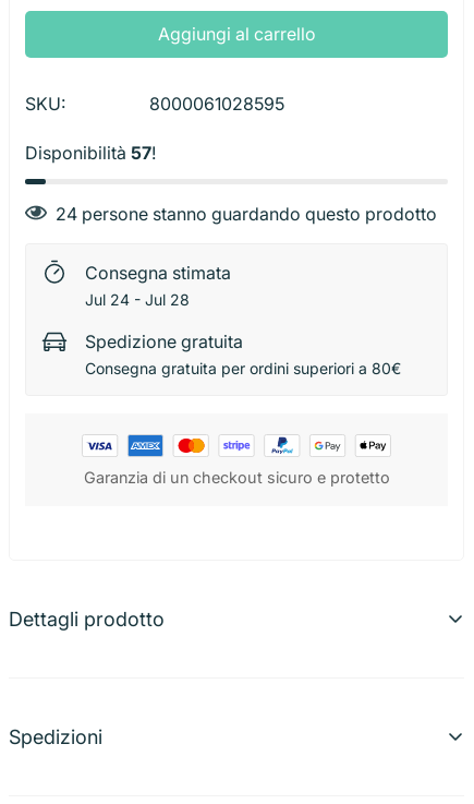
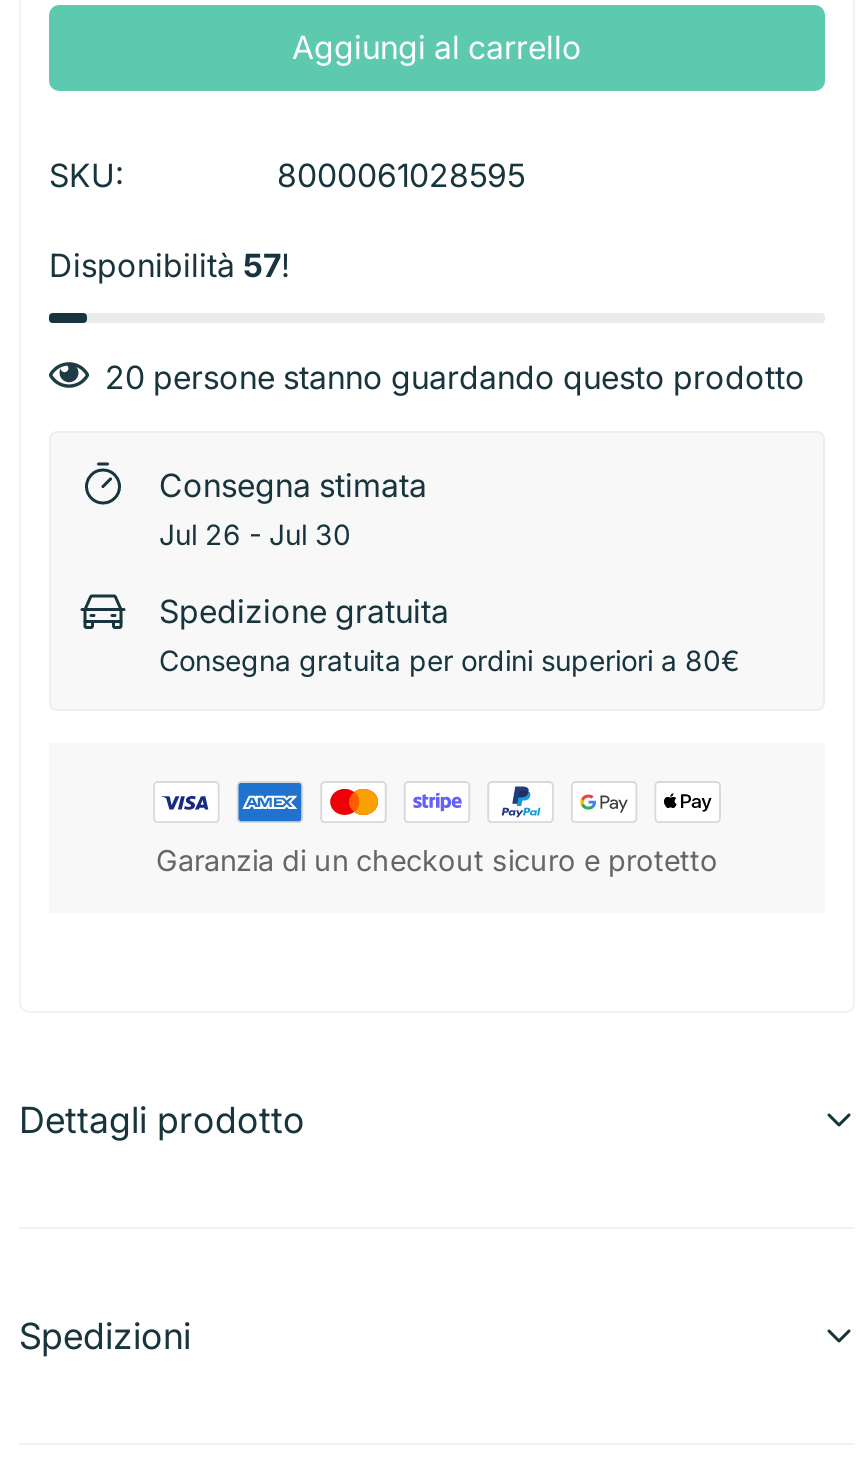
- 24 persone stanno guardando questo prodotto
+ 20 persone stanno guardando questo prodotto

- Jul 24 - Jul 28
+ Jul 26 - Jul 30
